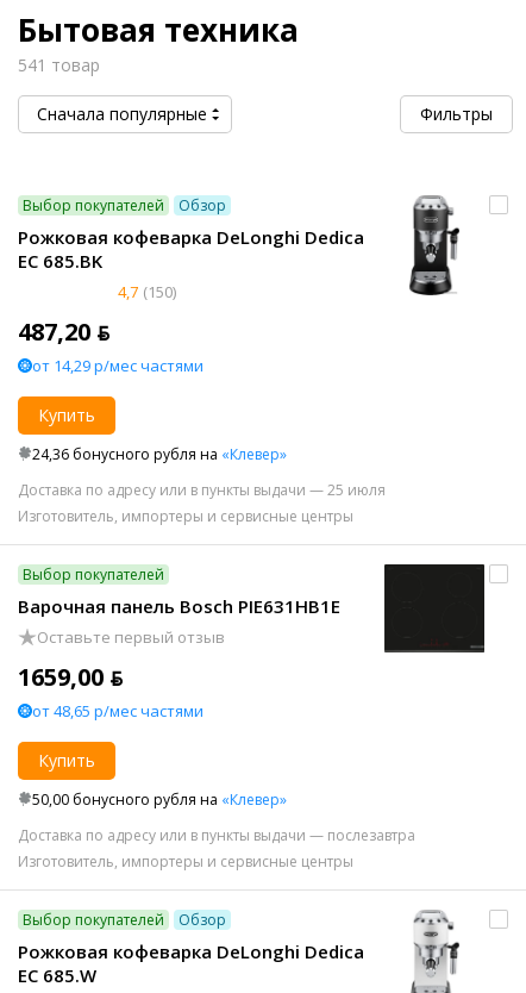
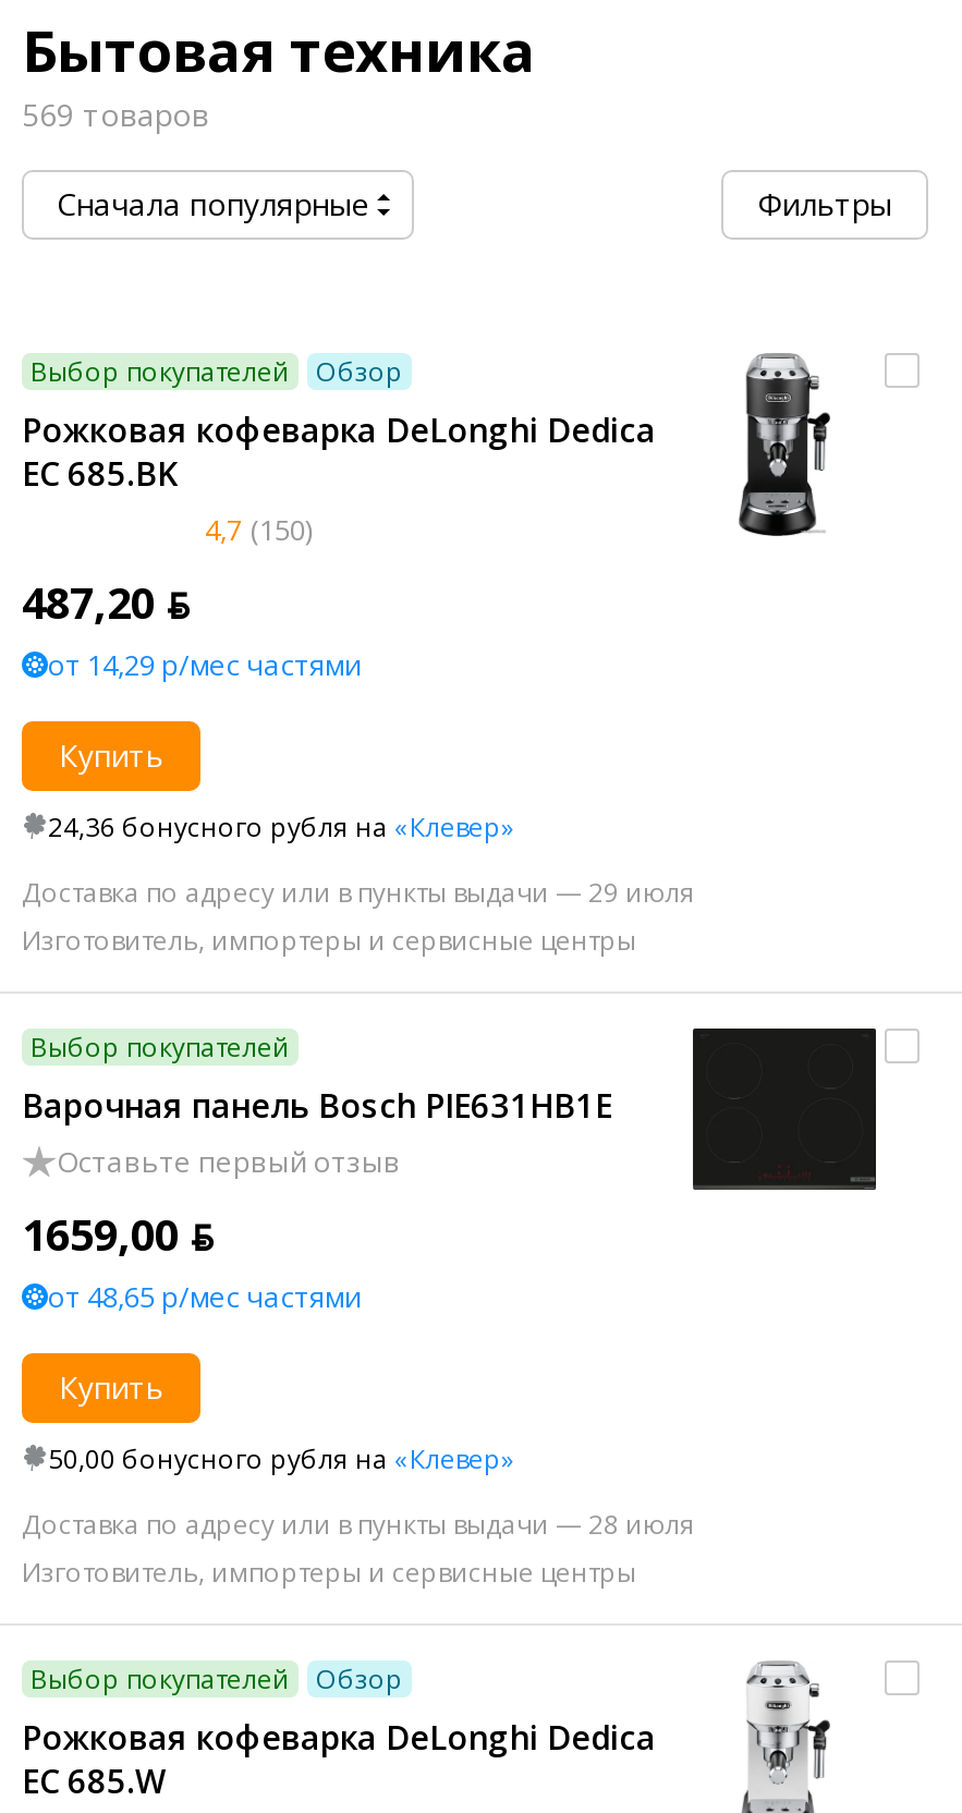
- 541 товар
+ 569 товаров

- Доставка по адресу или в пункты выдачи — 25 июля
+ Доставка по адресу или в пункты выдачи — 29 июля

- Доставка по адресу или в пункты выдачи — послезавтра
+ Доставка по адресу или в пункты выдачи — 28 июля
